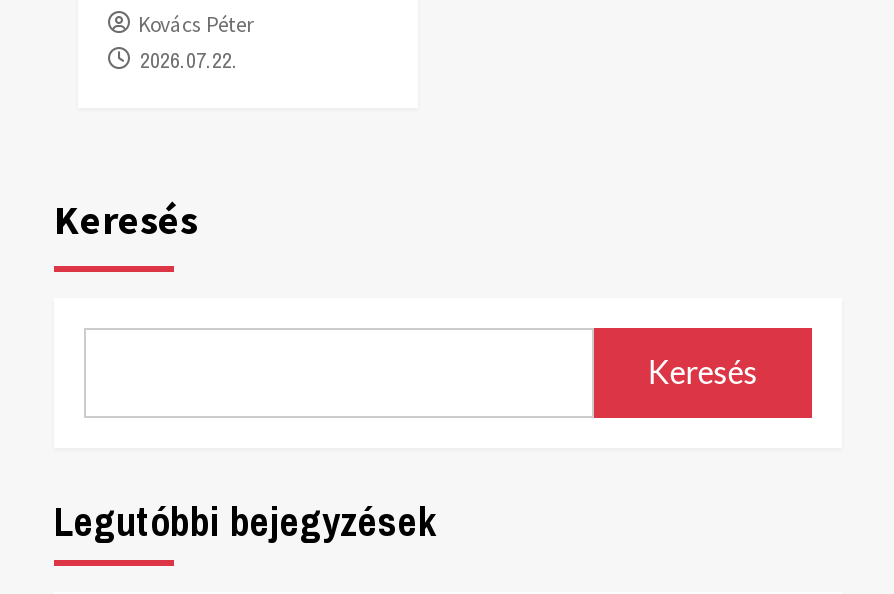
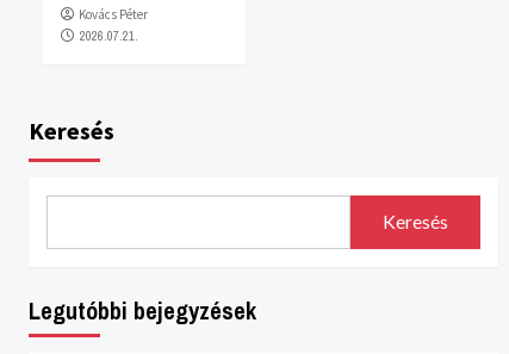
- 2026.07.22.
+ 2026.07.21.
